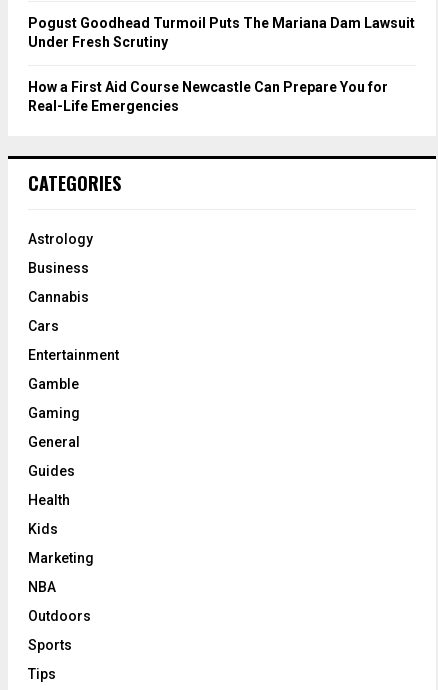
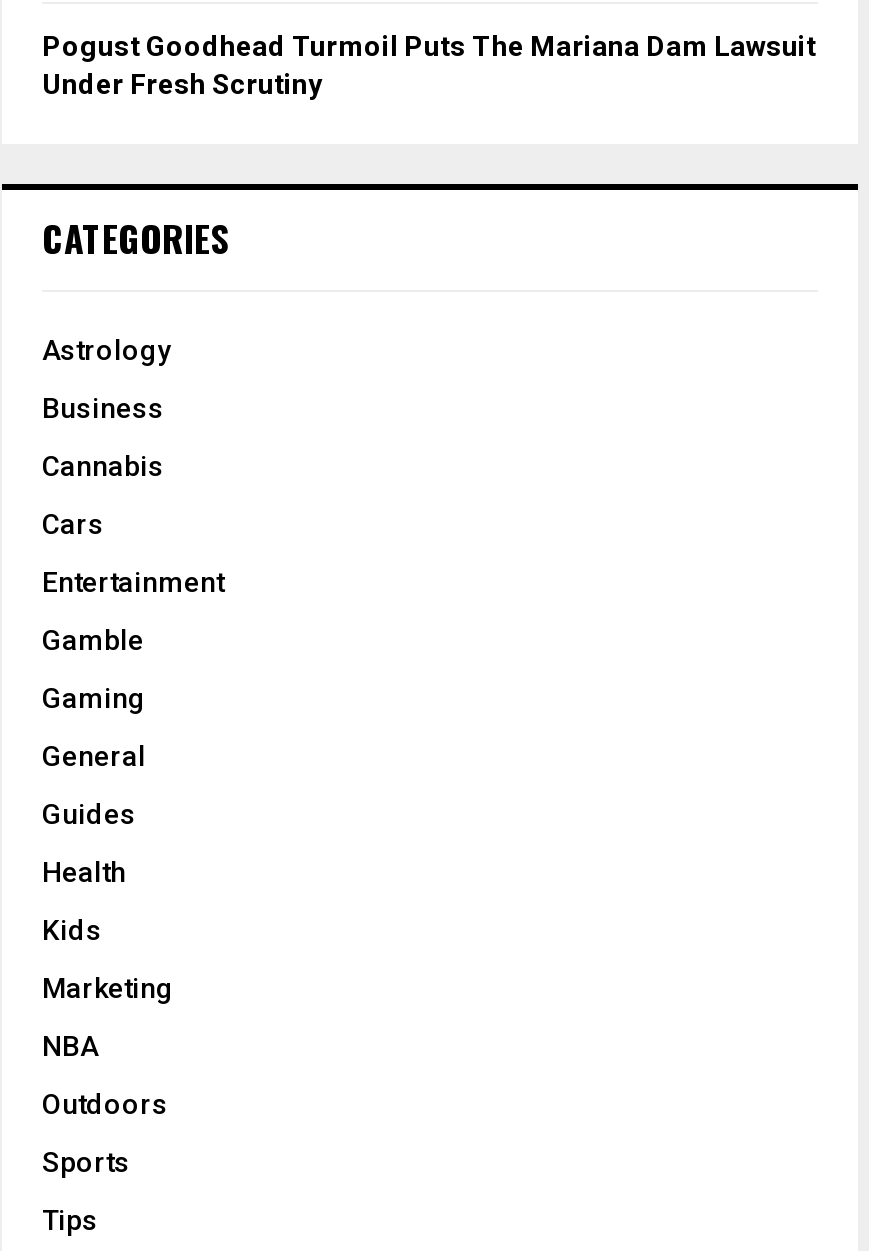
- How a First Aid Course Newcastle Can Prepare You for
- Real-Life Emergencies
